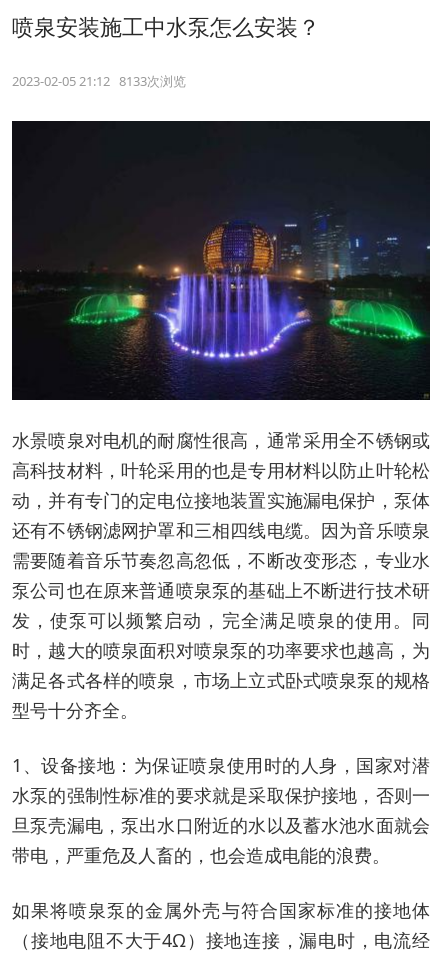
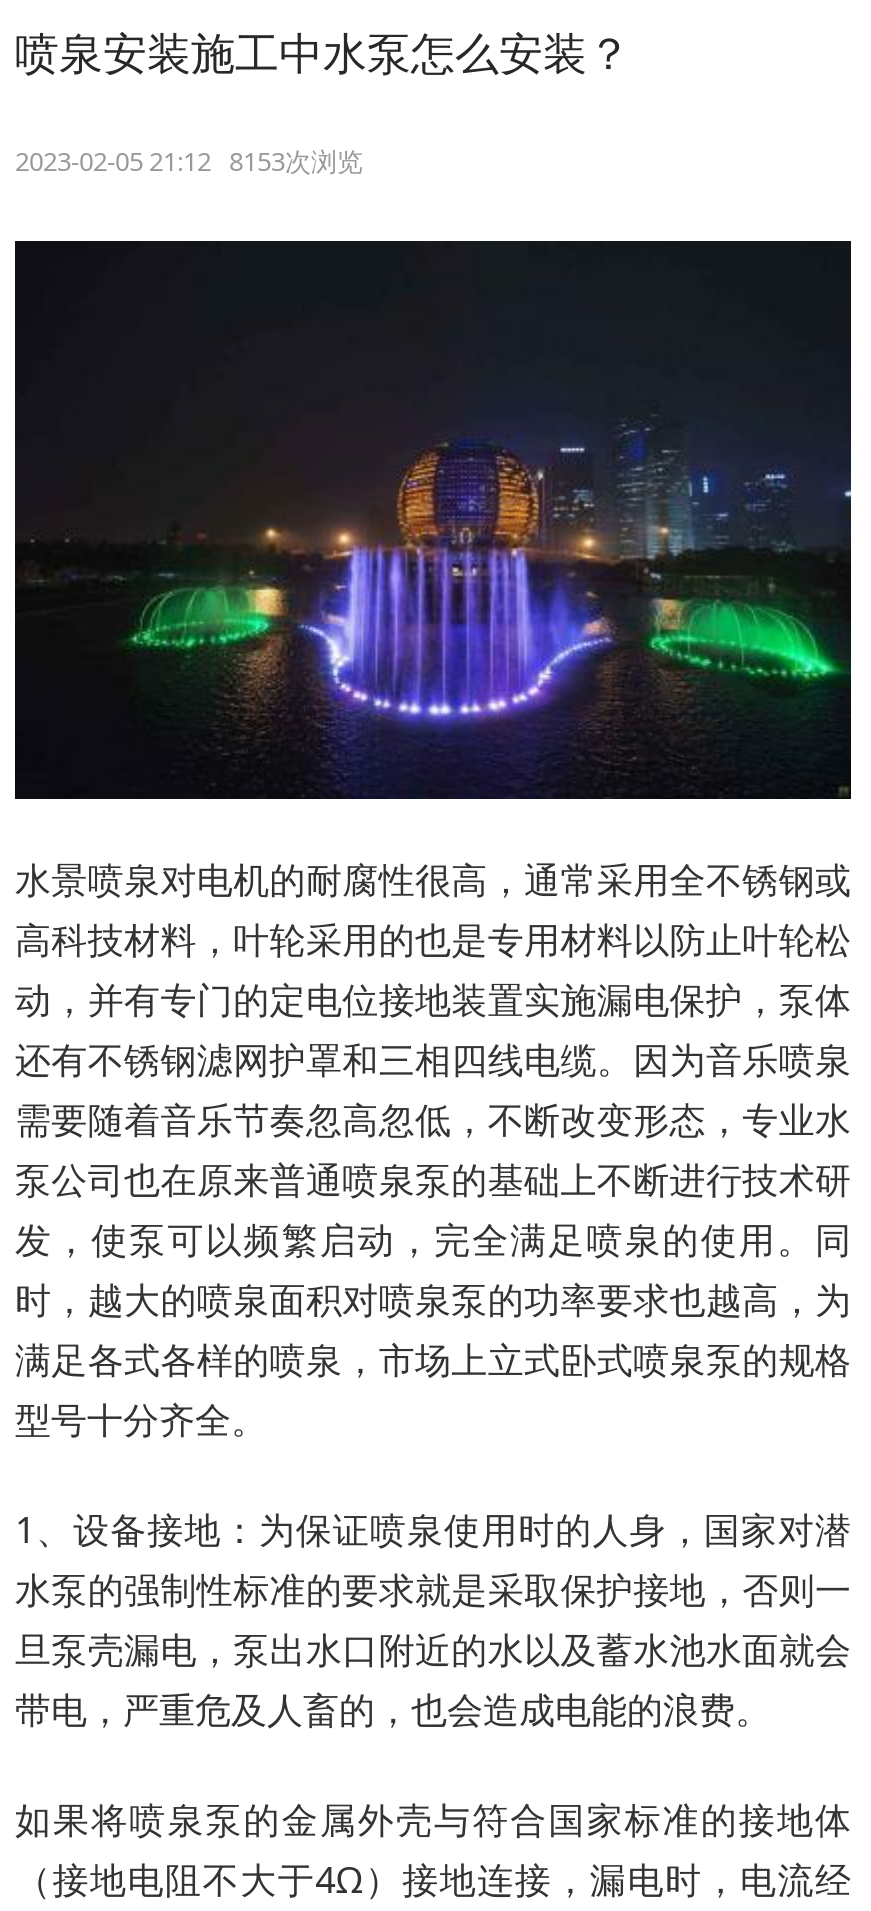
- 2023-02-05 21:12 8133次浏览
+ 2023-02-05 21:12 8153次浏览
